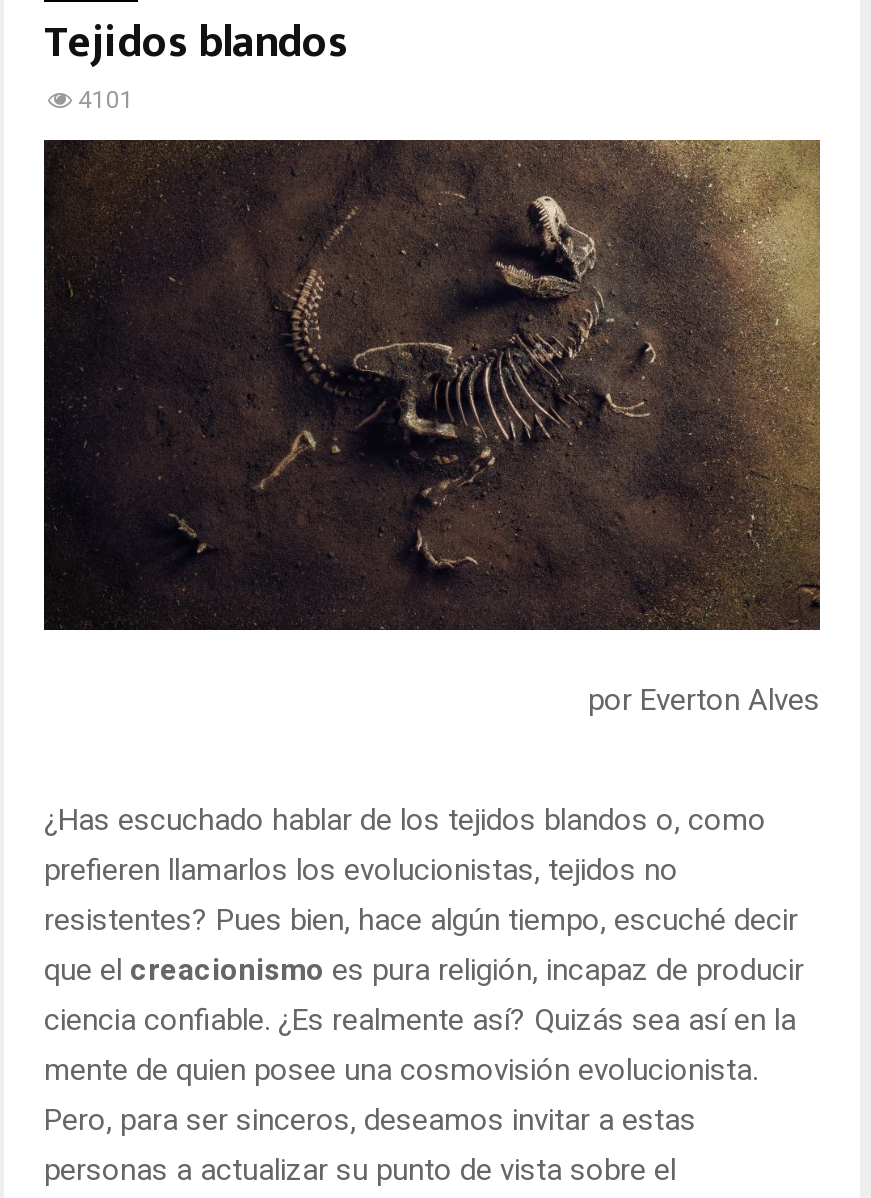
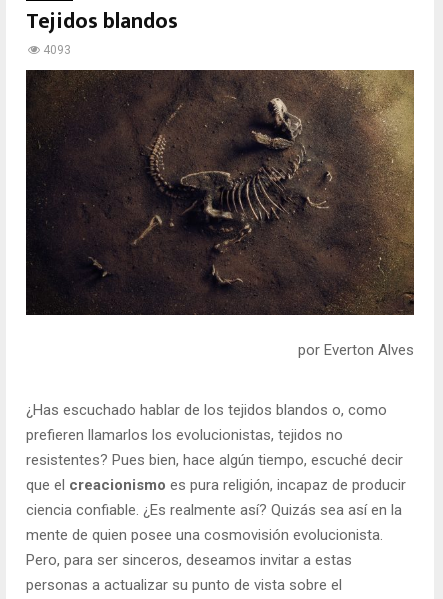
- 4101
+ 4093
